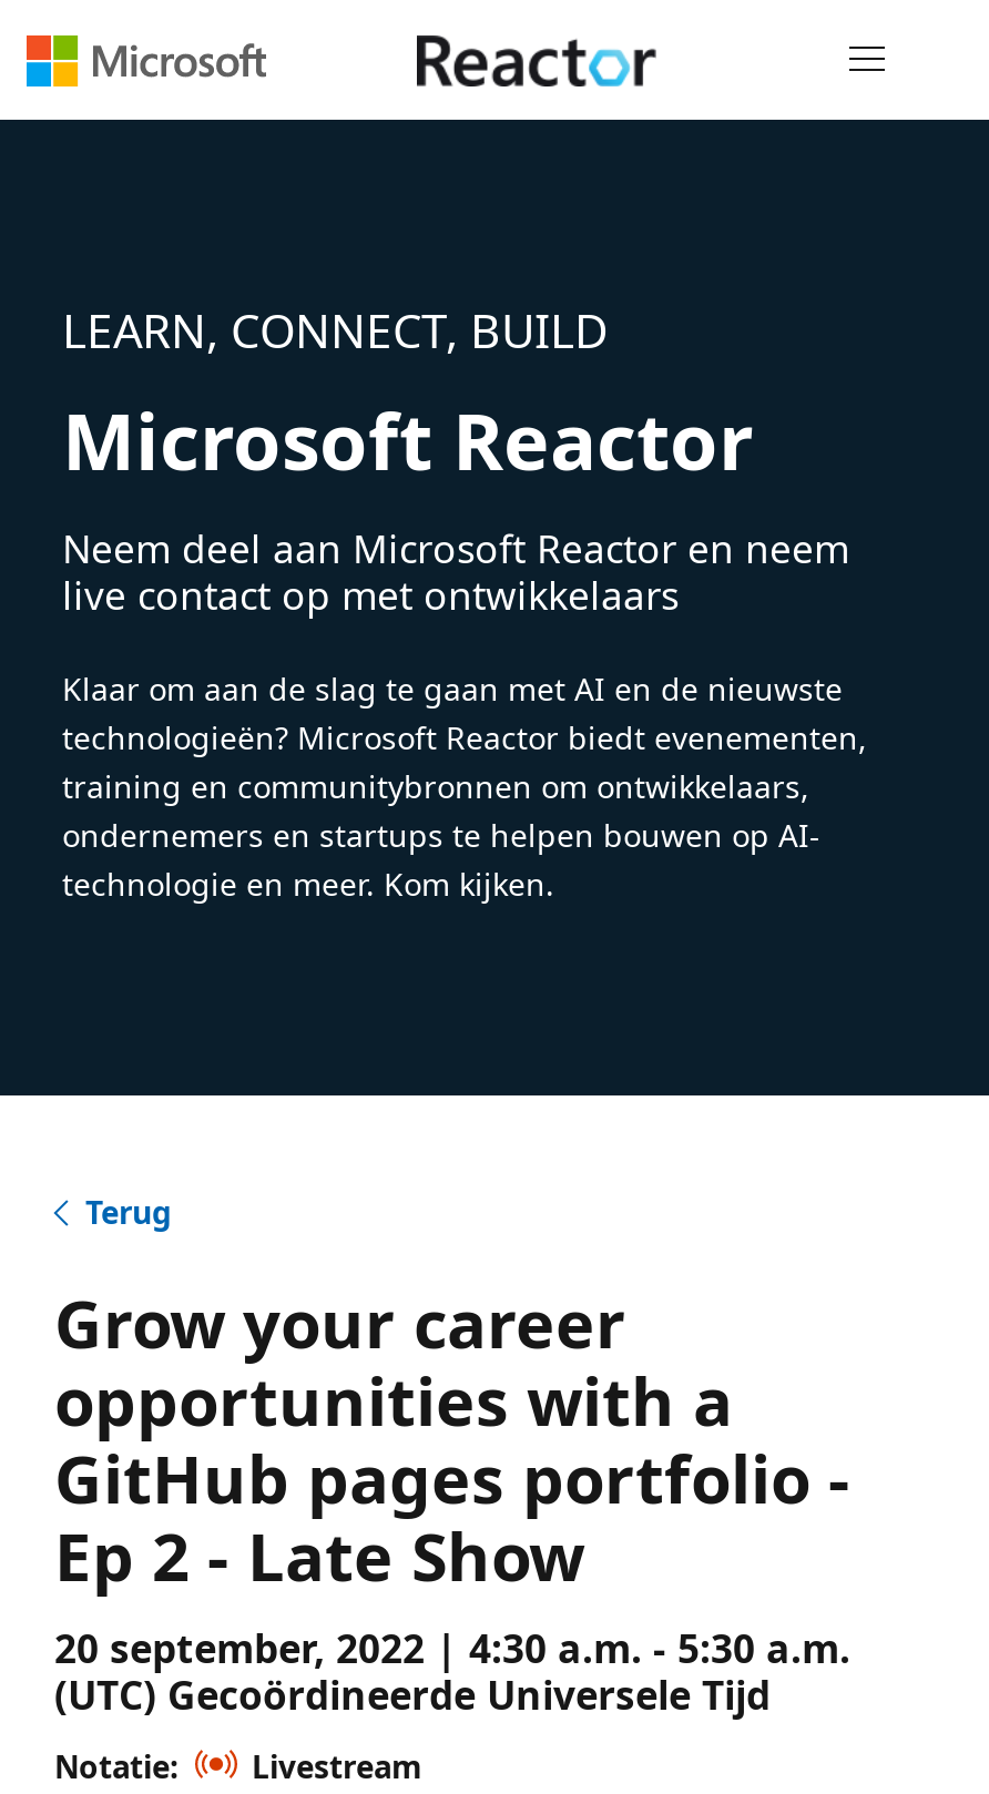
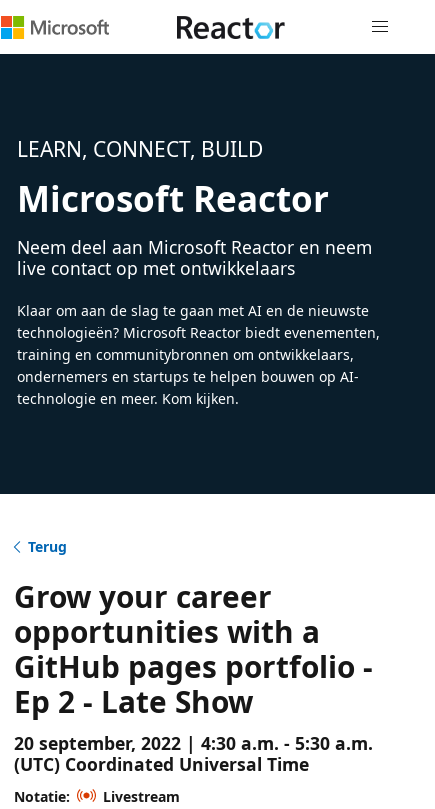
- (UTC) Gecoördineerde Universele Tijd
+ (UTC) Coordinated Universal Time
